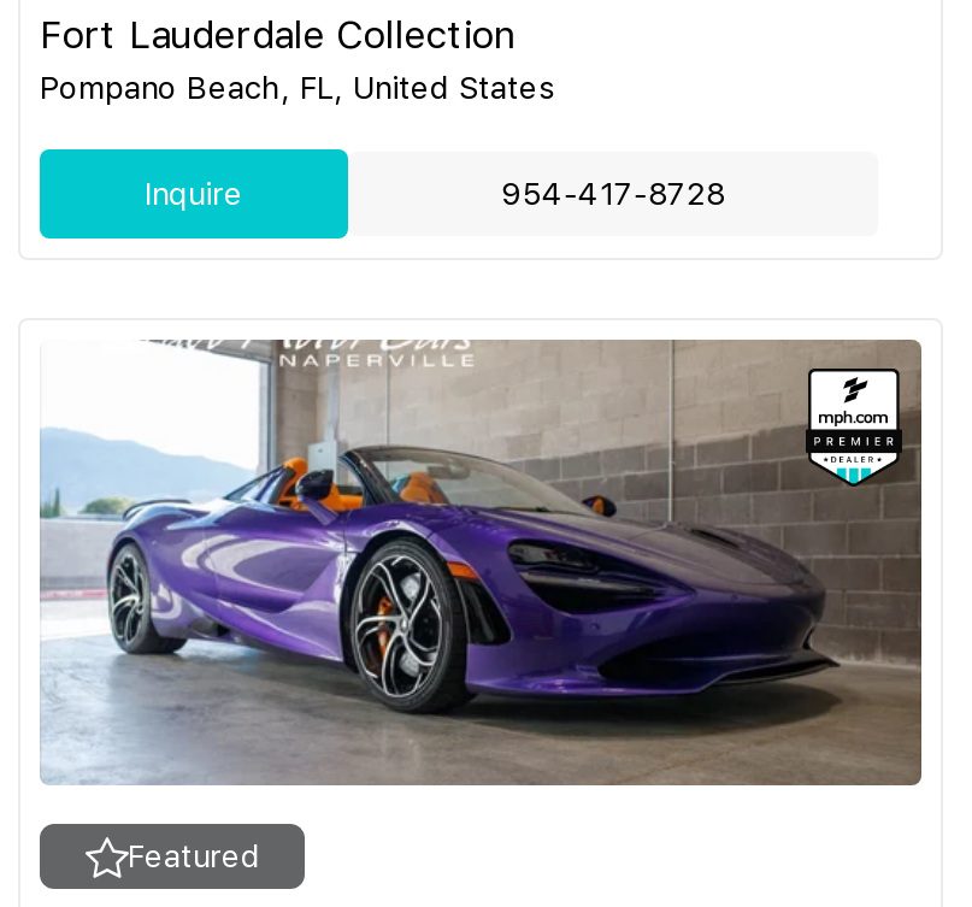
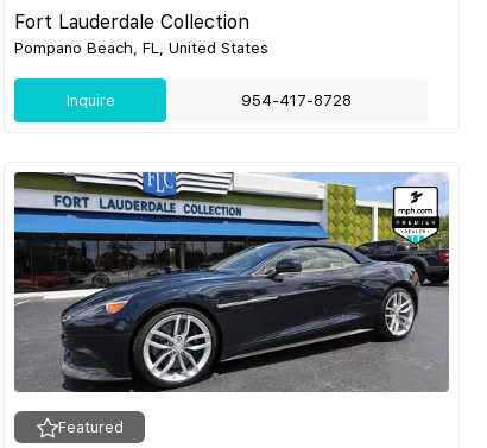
- [image]
+ [image]
